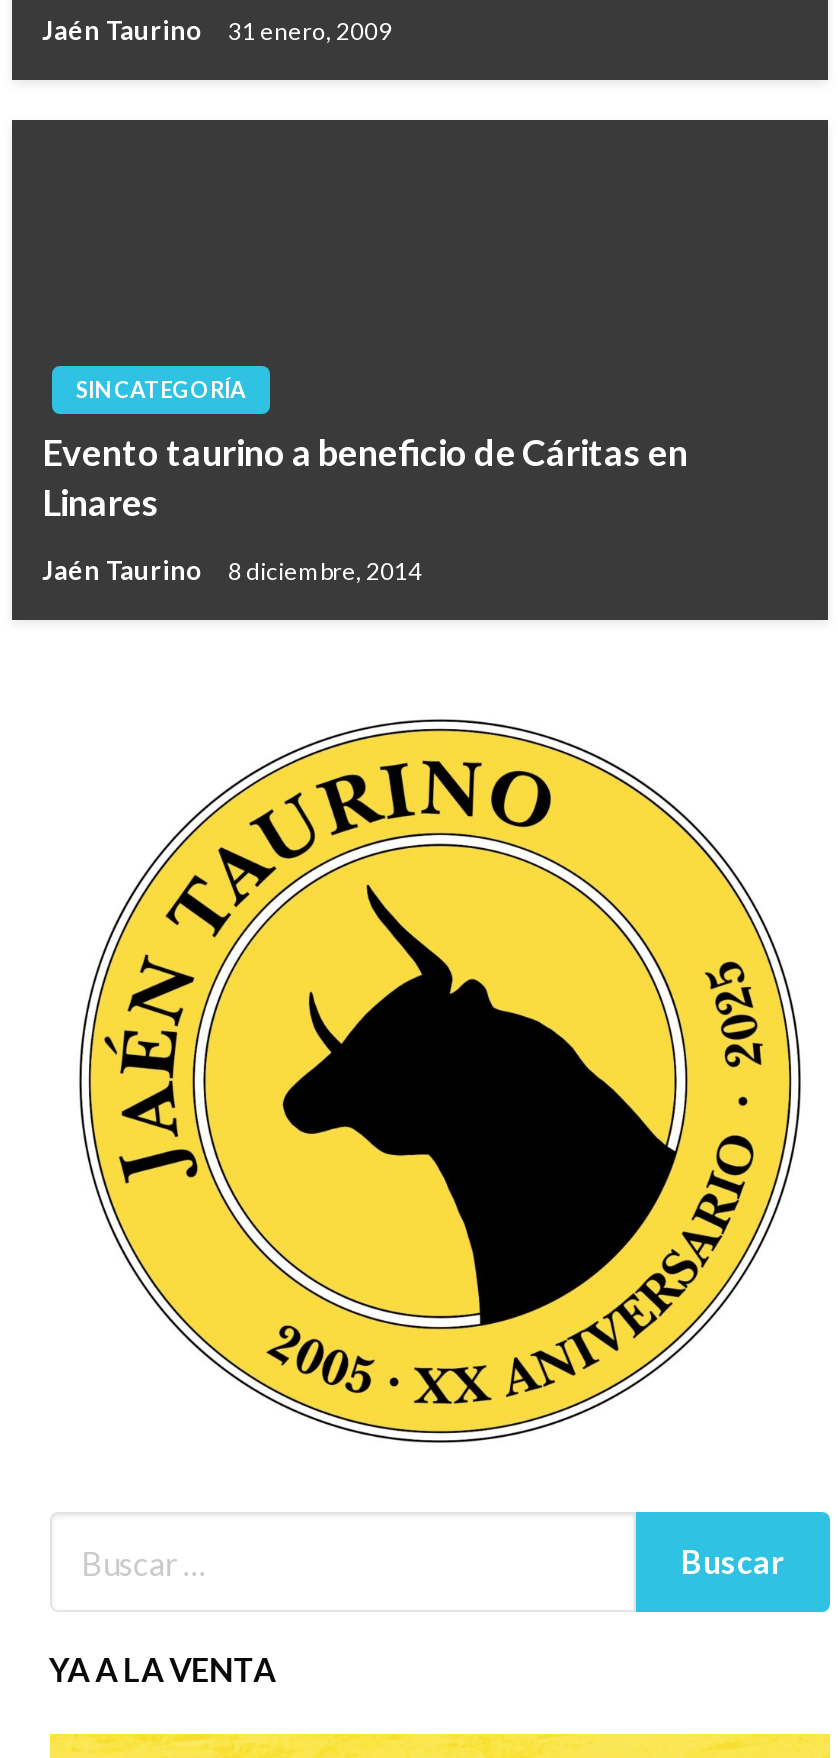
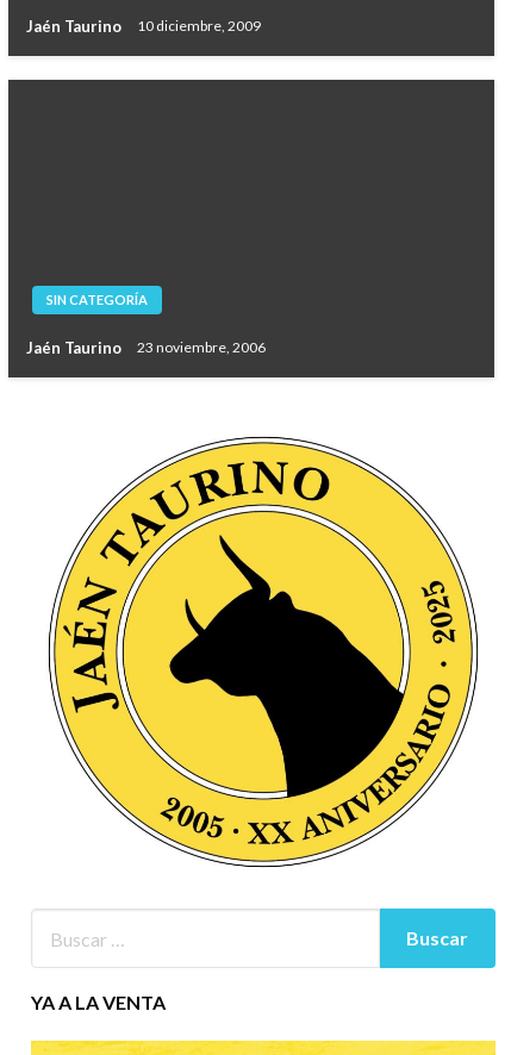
- Jaén Taurino 31 enero, 2009
+ Jaén Taurino 10 diciembre, 2009

moved down: SIN CATEGORÍA

- Evento taurino a beneficio de Cáritas en
- Linares

- Jaén Taurino 8 diciembre, 2014
+ Jaén Taurino 23 noviembre, 2006
